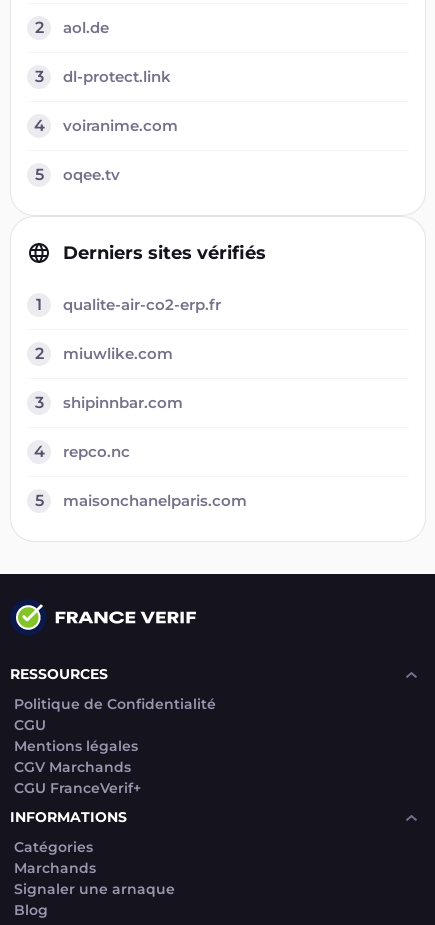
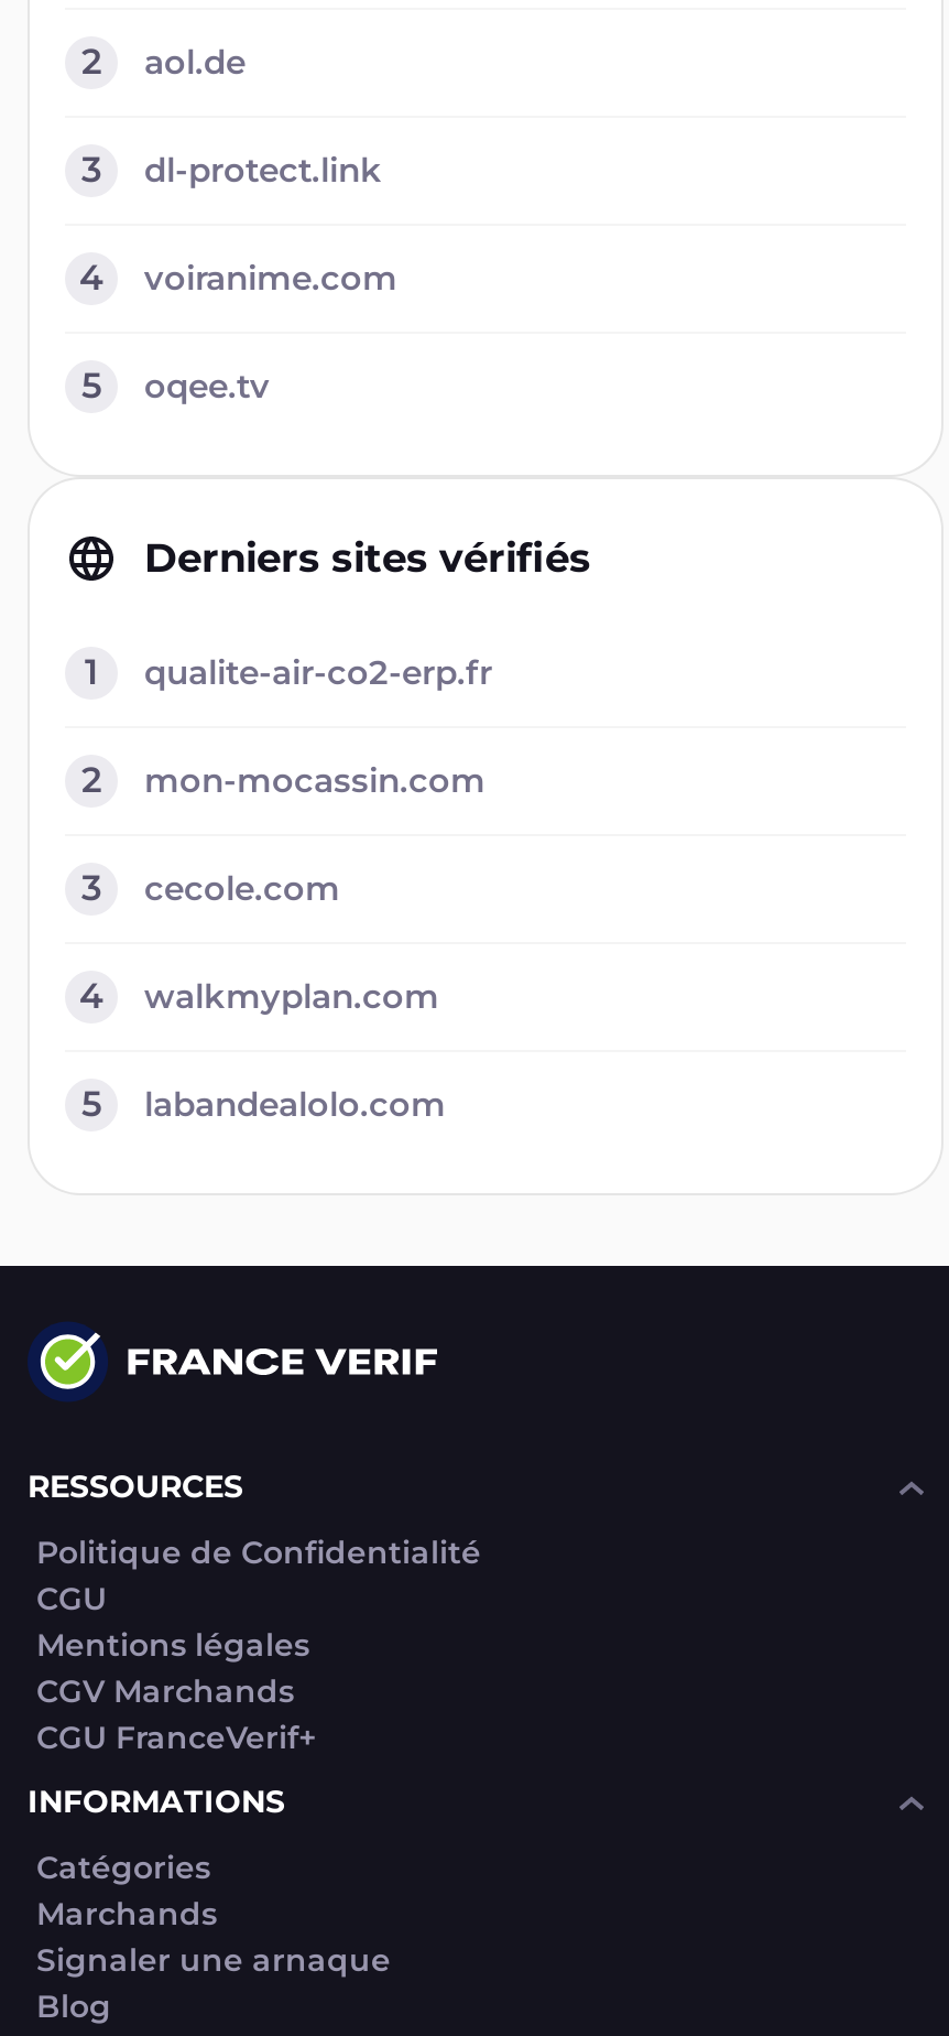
- miuwlike.com
+ mon-mocassin.com

- shipinnbar.com
+ cecole.com

- repco.nc
+ walkmyplan.com

- maisonchanelparis.com
+ labandealolo.com
